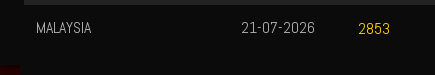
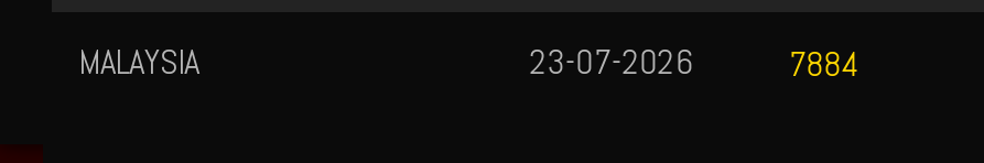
- 21-07-2026
+ 23-07-2026

- 2853
+ 7884
